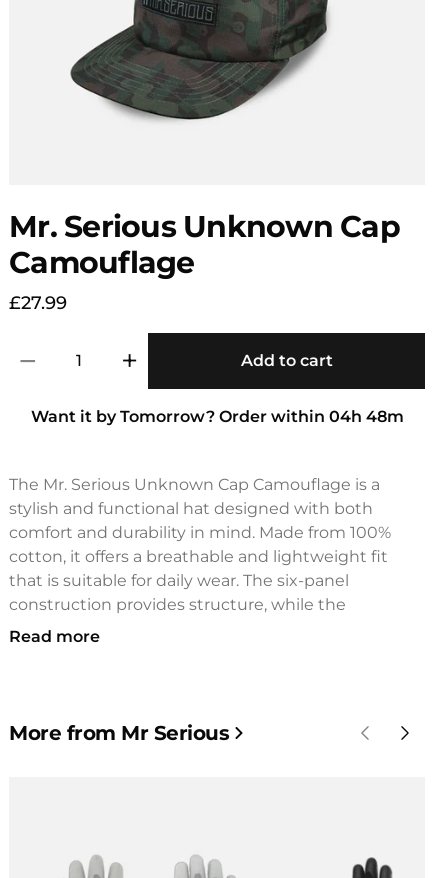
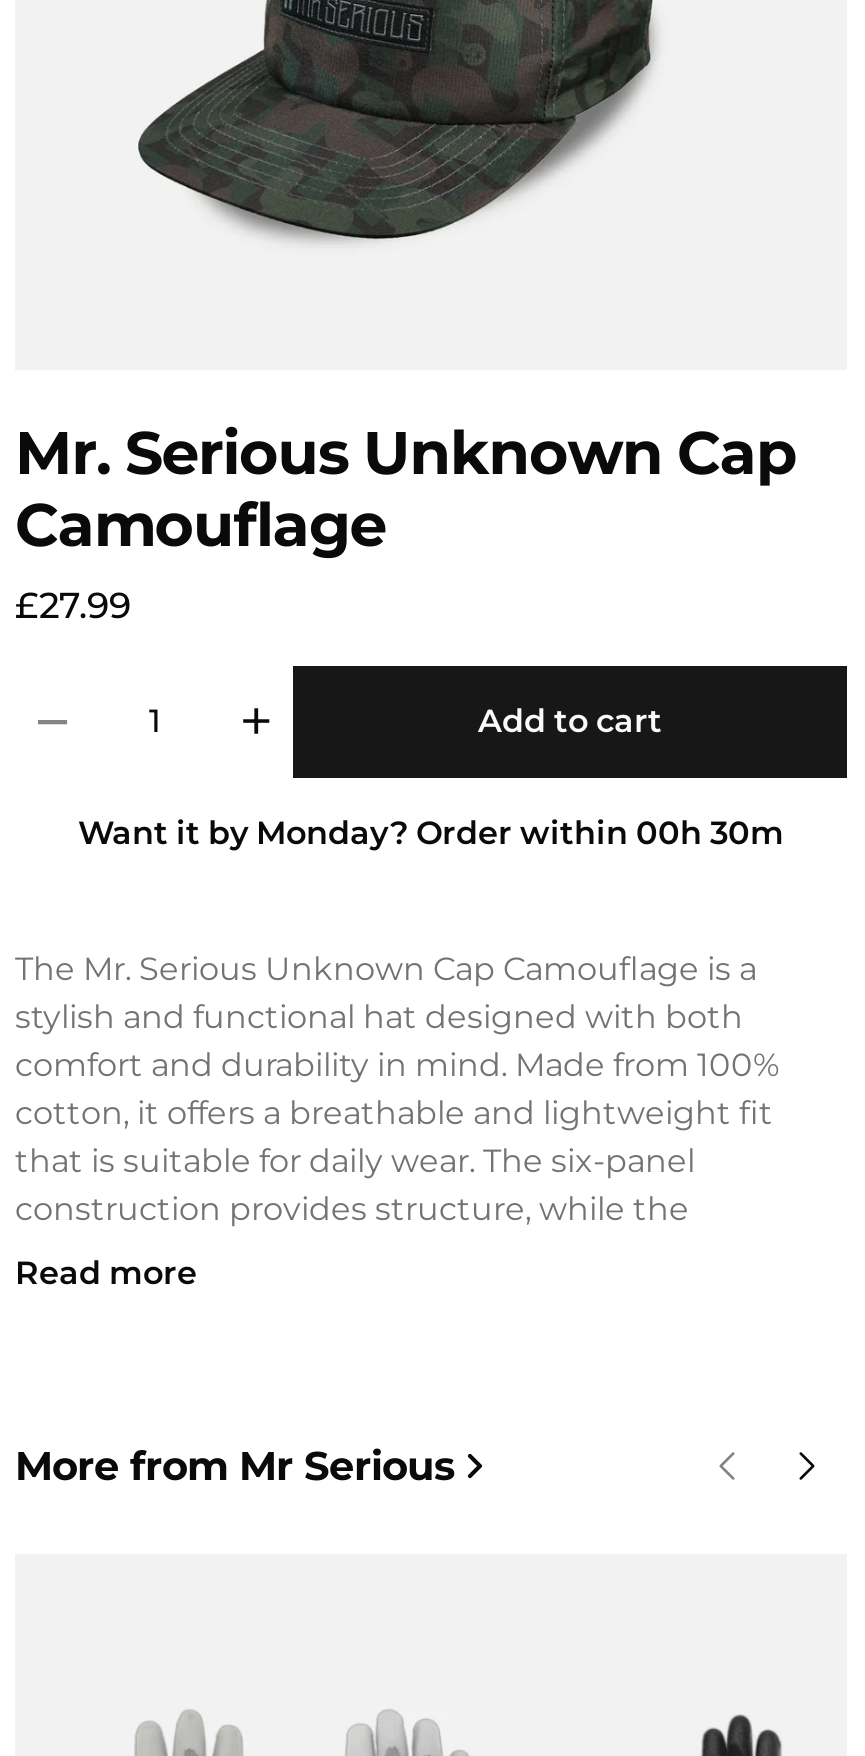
- Want it by Tomorrow? Order within 04h 48m
+ Want it by Monday? Order within 00h 30m
